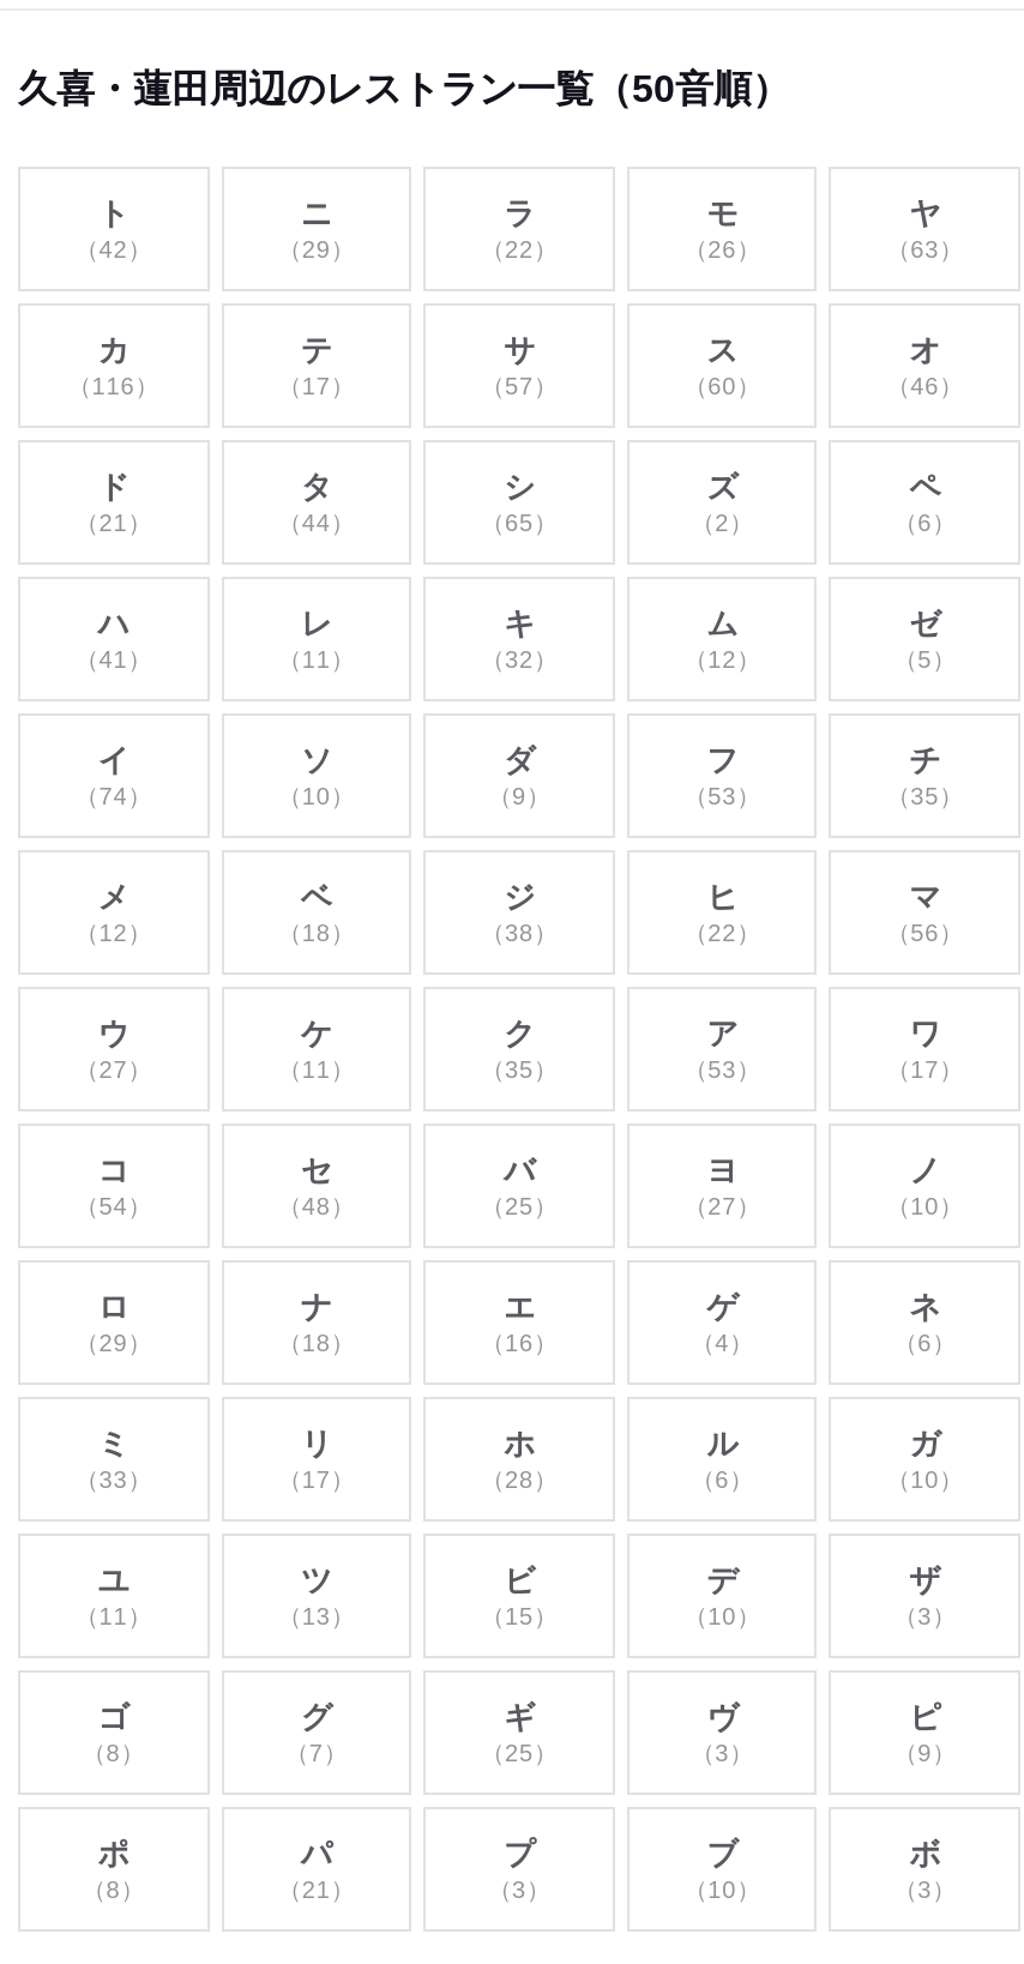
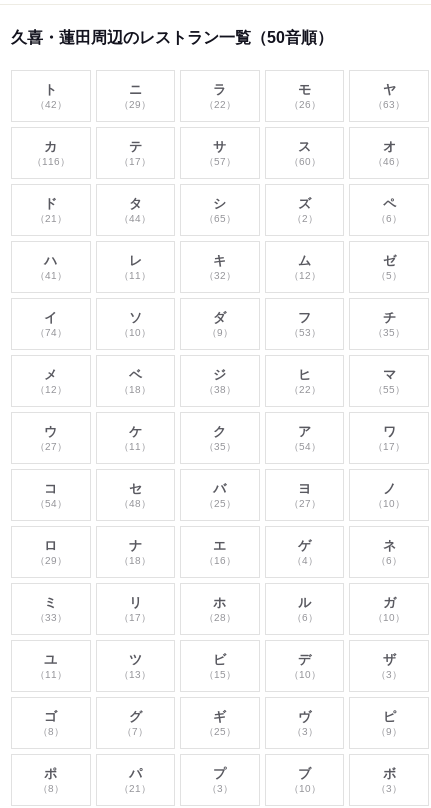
- （56）
+ （55）

- （53）
+ （54）
